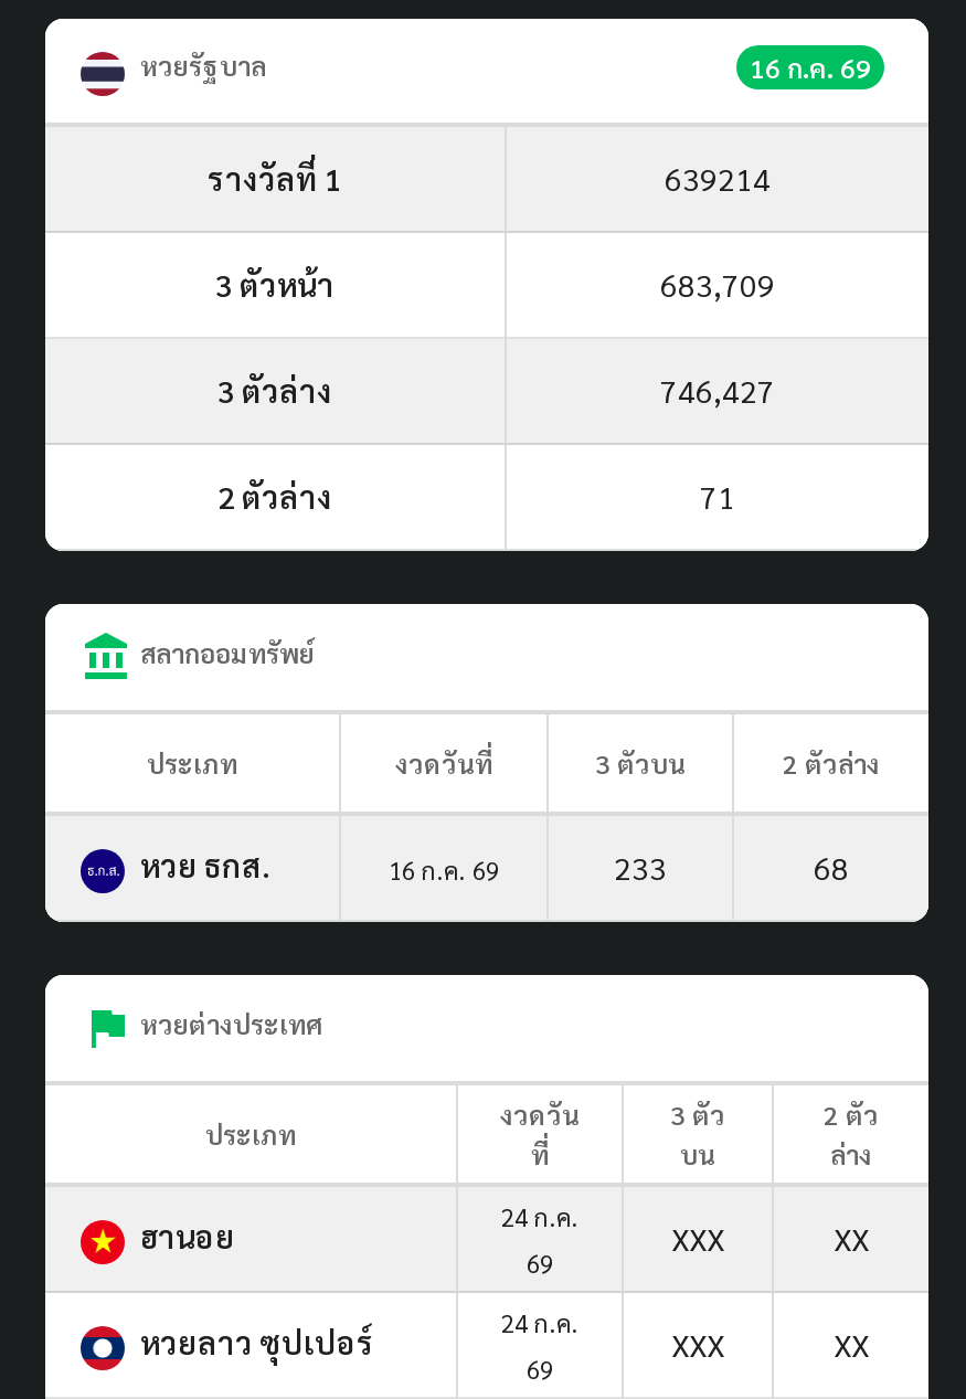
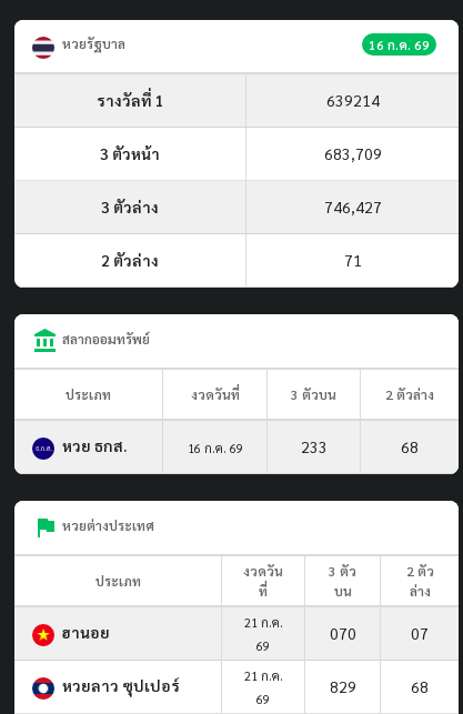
- 24 ก.ค.
+ 21 ก.ค.

- XXX
- XX
+ 070
+ 07

- 24 ก.ค.
+ 21 ก.ค.

- XXX
- XX
+ 829
+ 68
